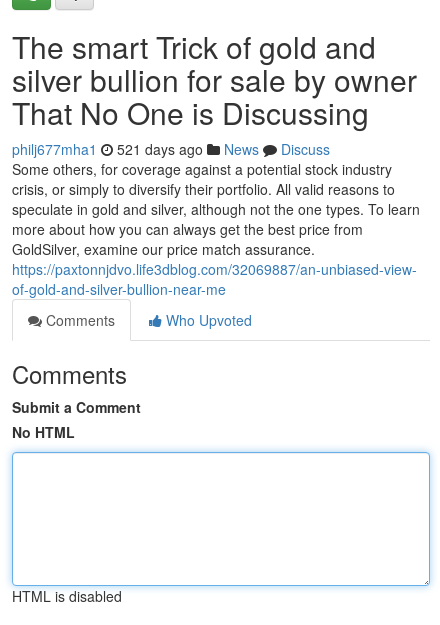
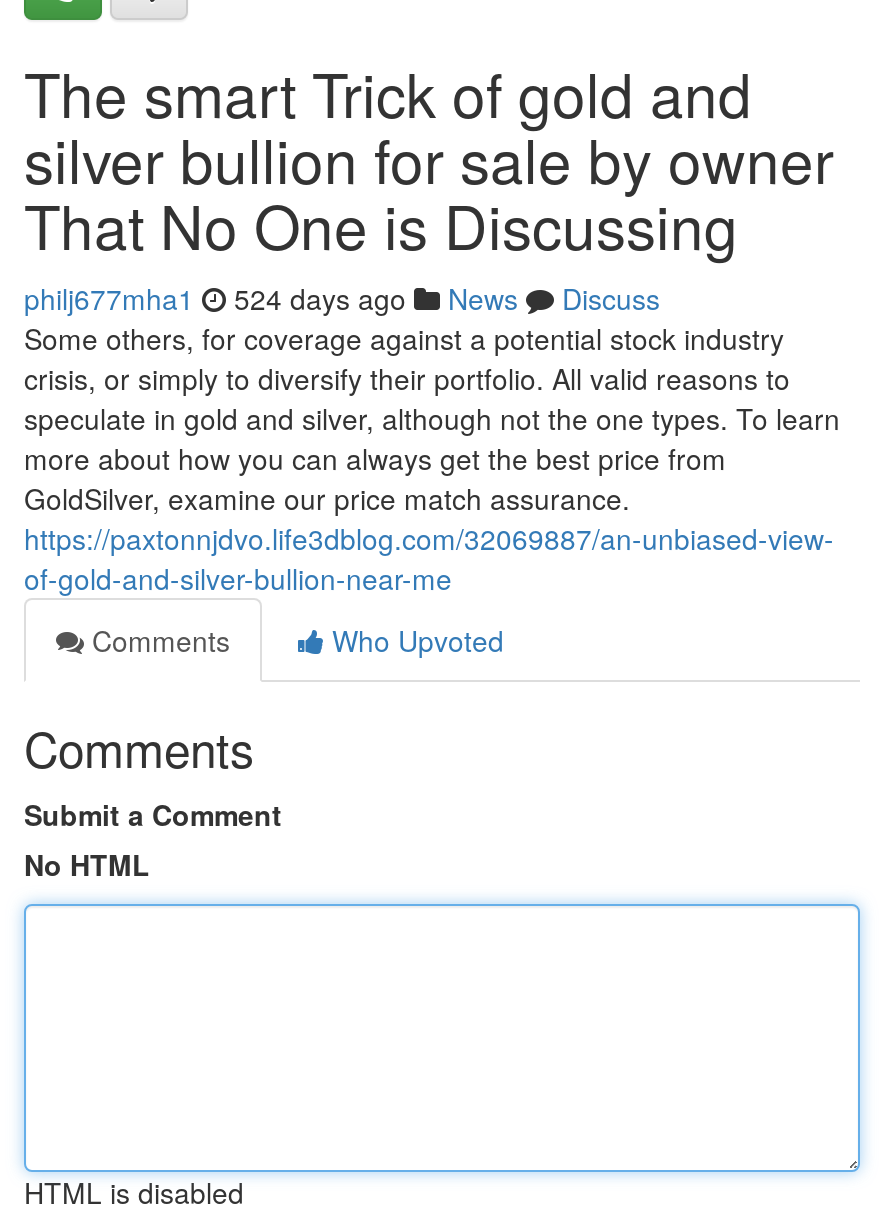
- philj677mha1 521 days ago News Discuss
+ philj677mha1 524 days ago News Discuss
